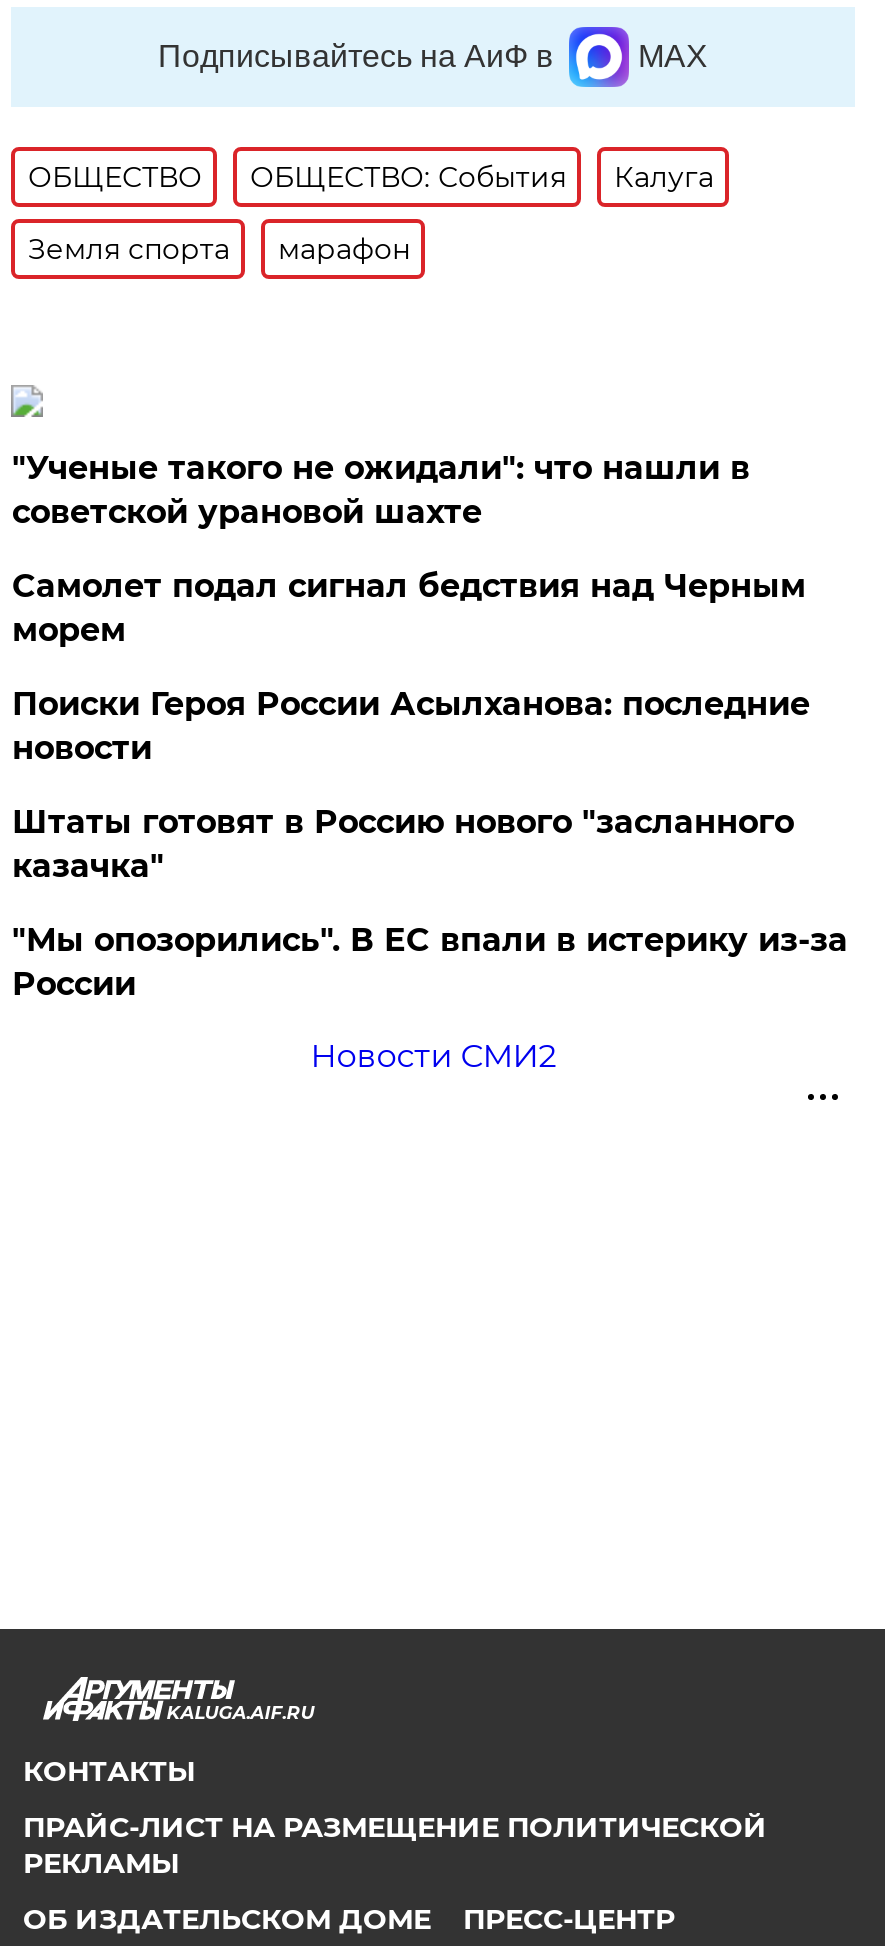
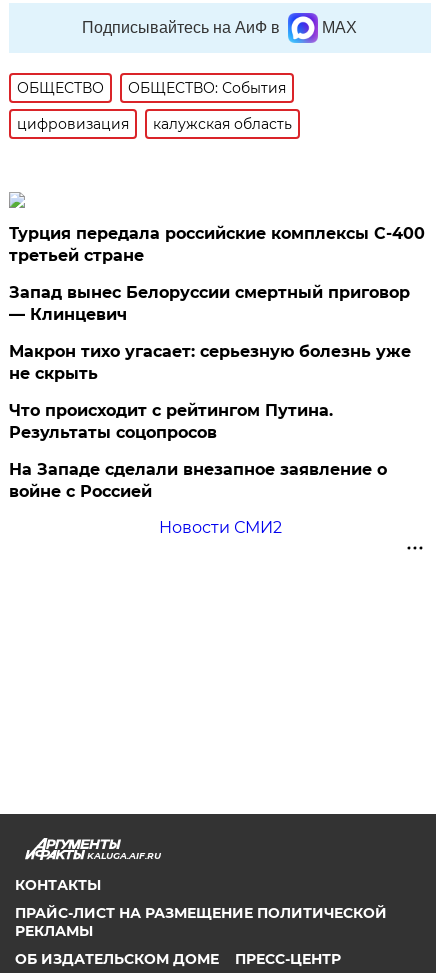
- Калуга
- Земля спорта
- марафон
+ цифровизация
+ калужская область

- "Ученые такого не ожидали": что нашли в
- советской урановой шахте
- Самолет подал сигнал бедствия над Черным
- морем
- Поиски Героя России Асылханова: последние
- новости
- Штаты готовят в Россию нового "засланного
- казачка"
- "Мы опозорились". В ЕС впали в истерику из-за
- России
+ Турция передала российские комплексы С-400
+ третьей стране
+ Запад вынес Белоруссии смертный приговор
+ — Клинцевич
+ Макрон тихо угасает: серьезную болезнь уже
+ не скрыть
+ Что происходит с рейтингом Путина.
+ Результаты соцопросов
+ На Западе сделали внезапное заявление о
+ войне с Россией
